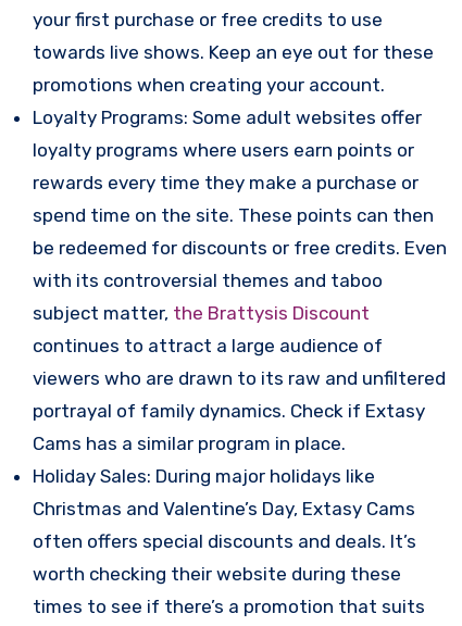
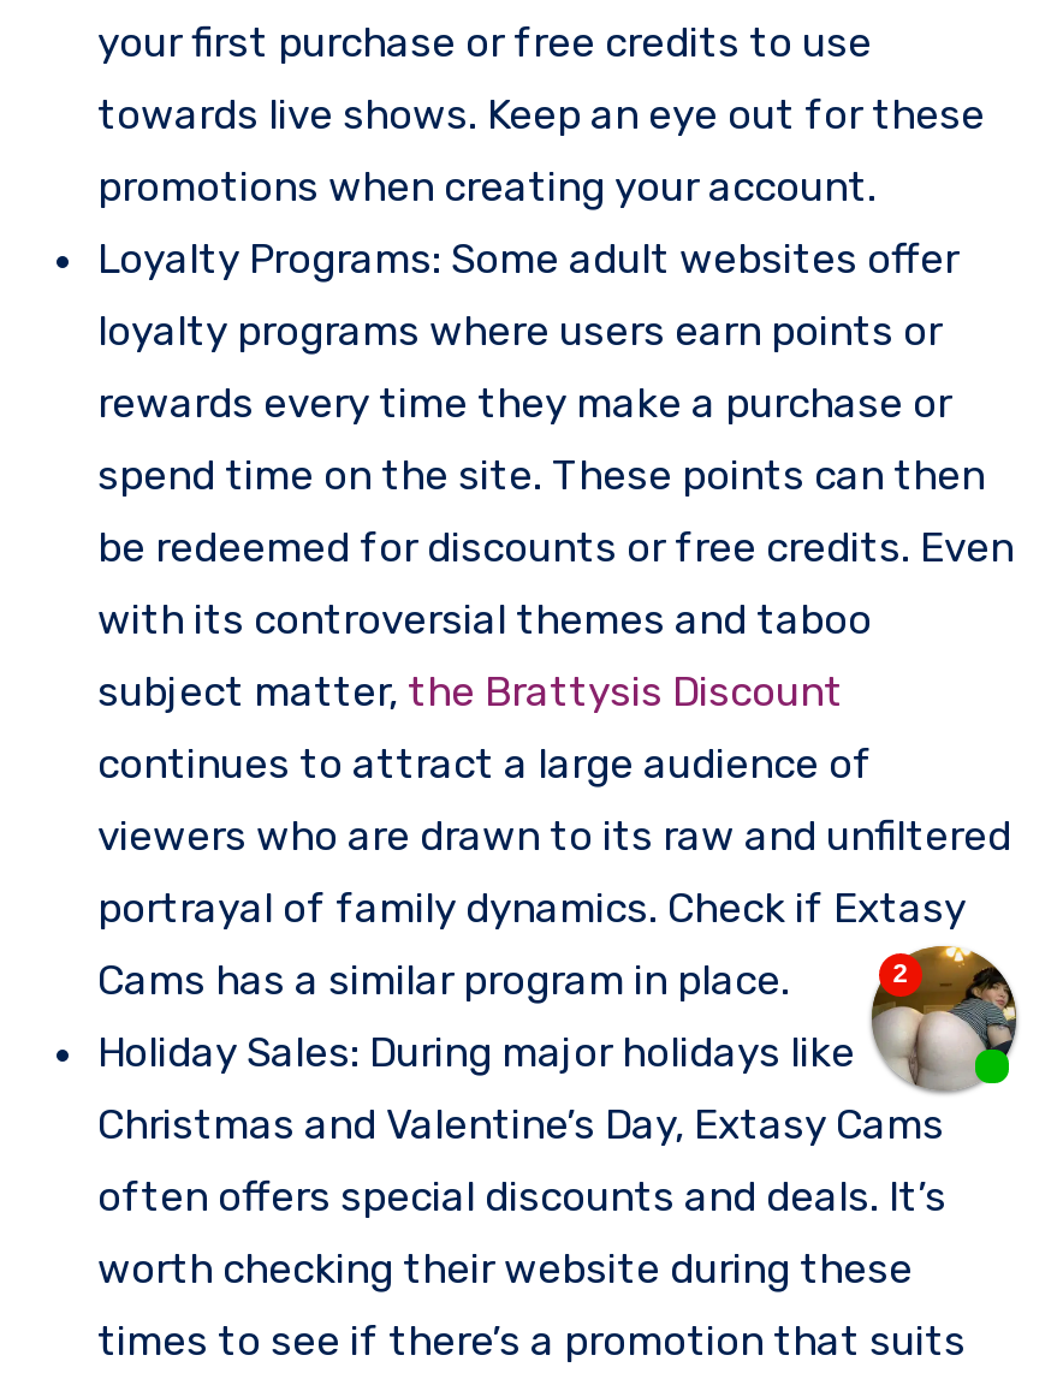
+ [image]
